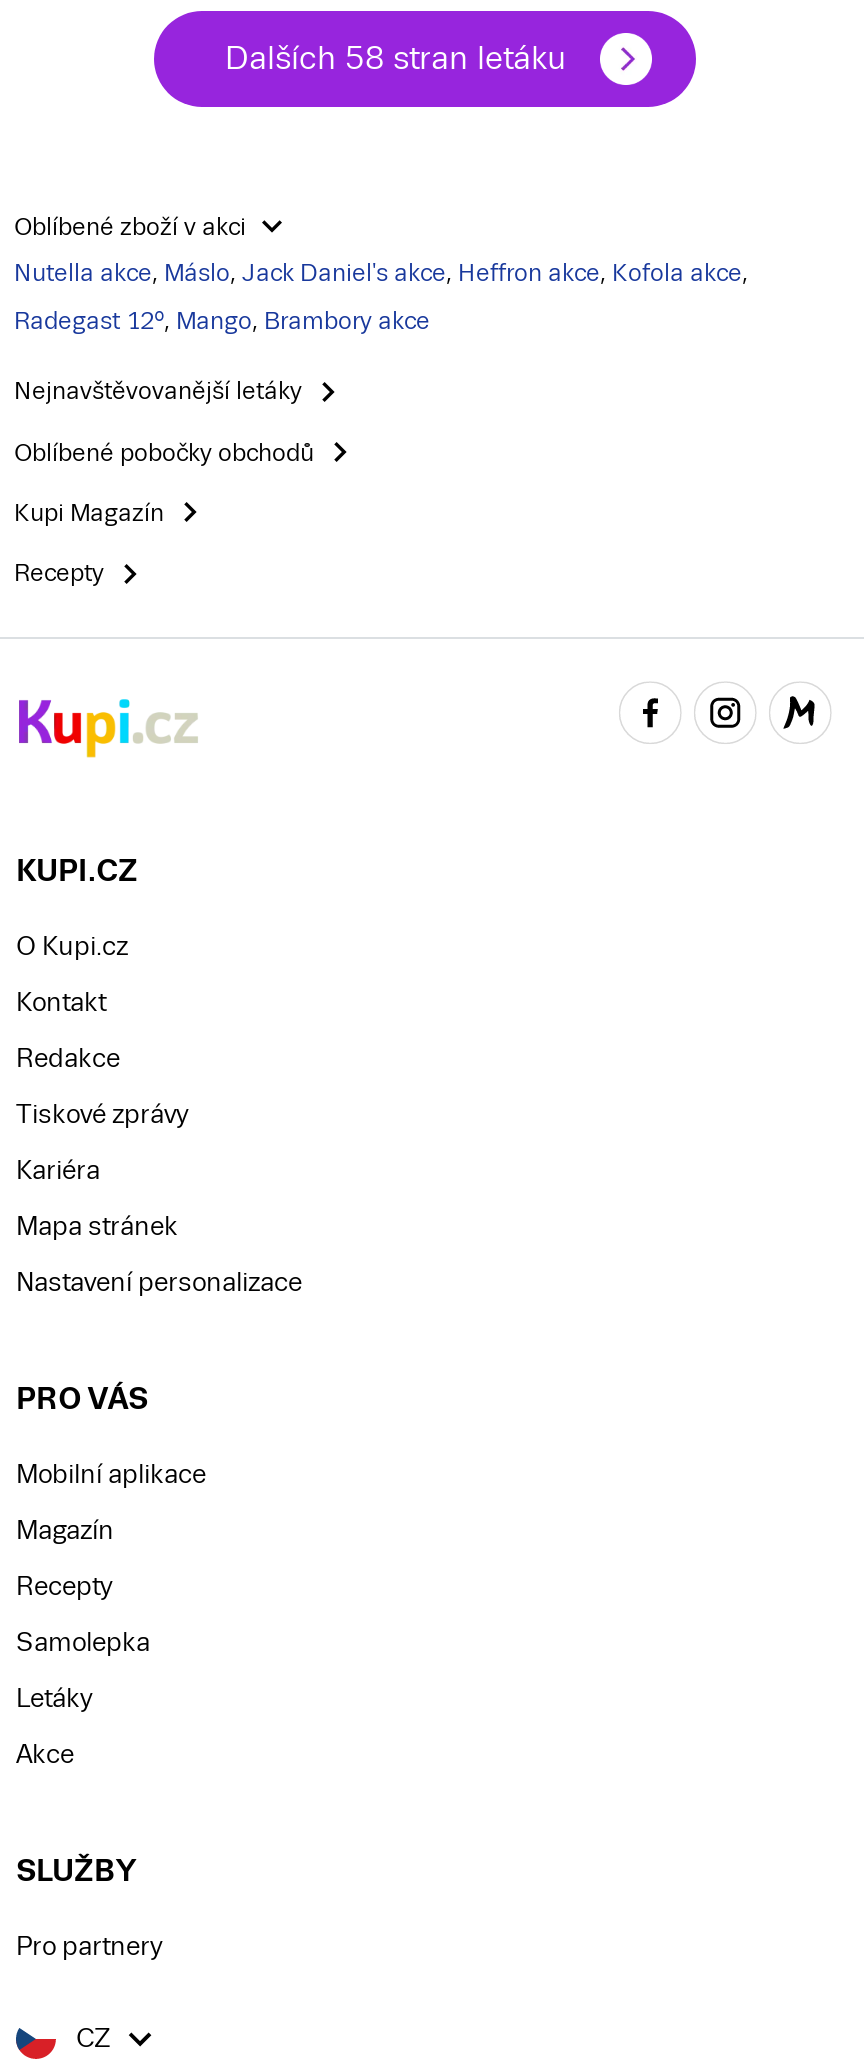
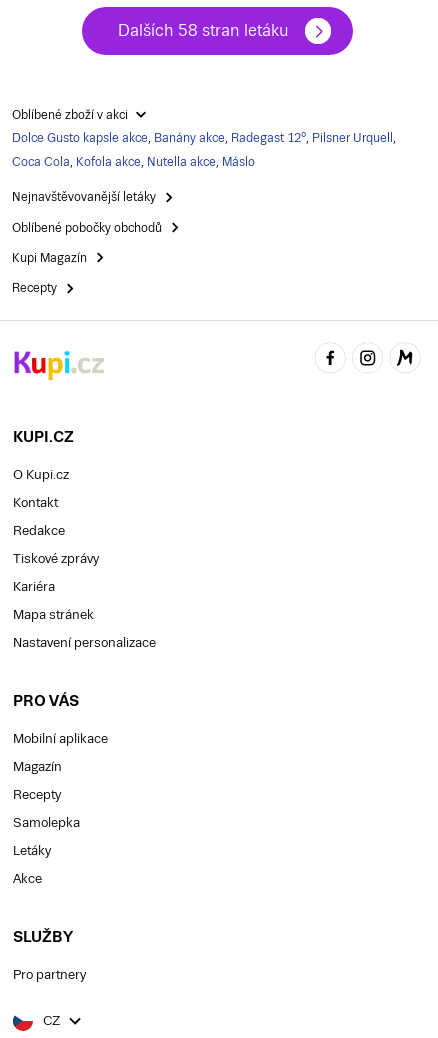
- Nutella akce, Máslo, Jack Daniel's akce, Heffron akce, Kofola akce,
+ Dolce Gusto kapsle akce, Banány akce, Radegast 12°, Pilsner Urquell,

- Radegast 12°, Mango, Brambory akce
+ Coca Cola, Kofola akce, Nutella akce, Máslo
